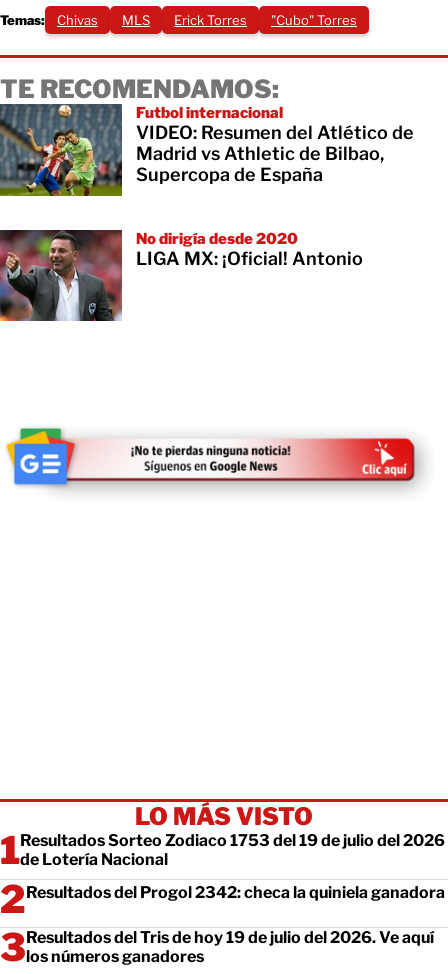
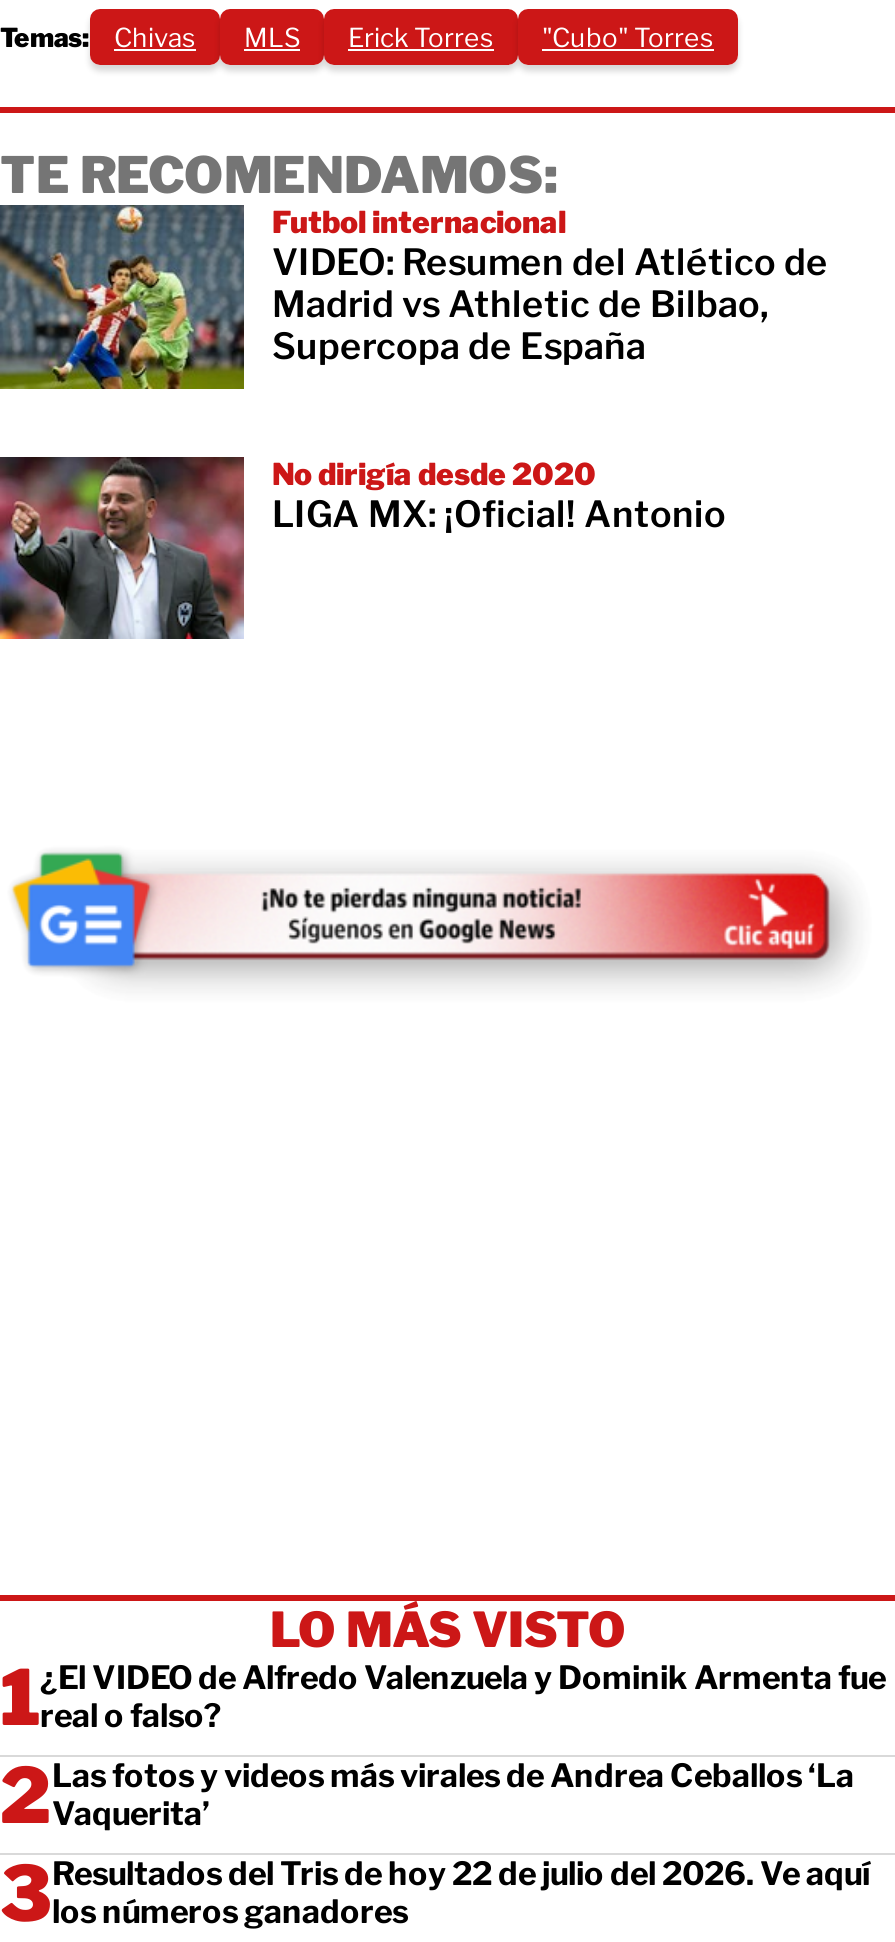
- Resultados Sorteo Zodiaco 1753 del 19 de julio del 2026
- de Lotería Nacional
+ ¿El VIDEO de Alfredo Valenzuela y Dominik Armenta fue
+ real o falso?

- Resultados del Progol 2342: checa la quiniela ganadora
+ Las fotos y videos más virales de Andrea Ceballos ‘La
+ Vaquerita’

- Resultados del Tris de hoy 19 de julio del 2026. Ve aquí
+ Resultados del Tris de hoy 22 de julio del 2026. Ve aquí
